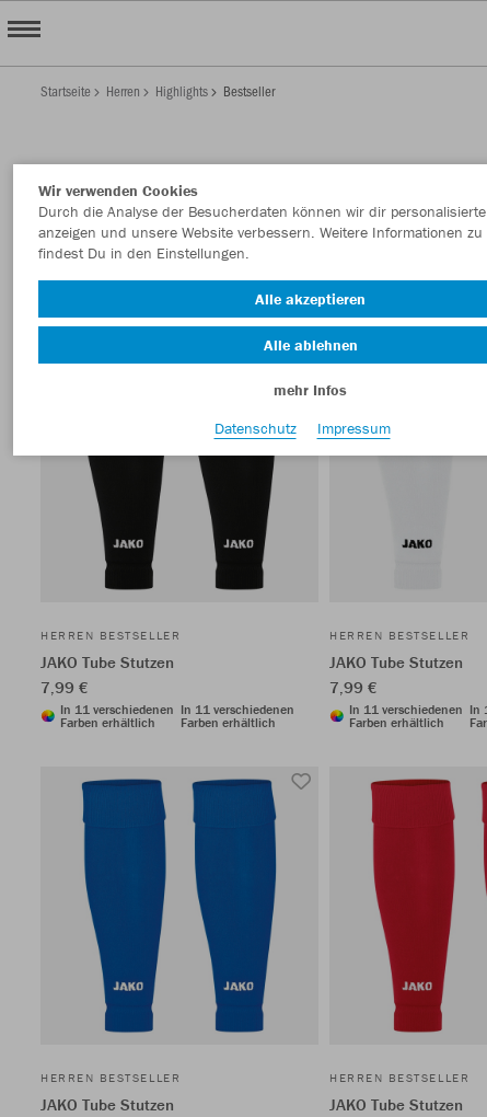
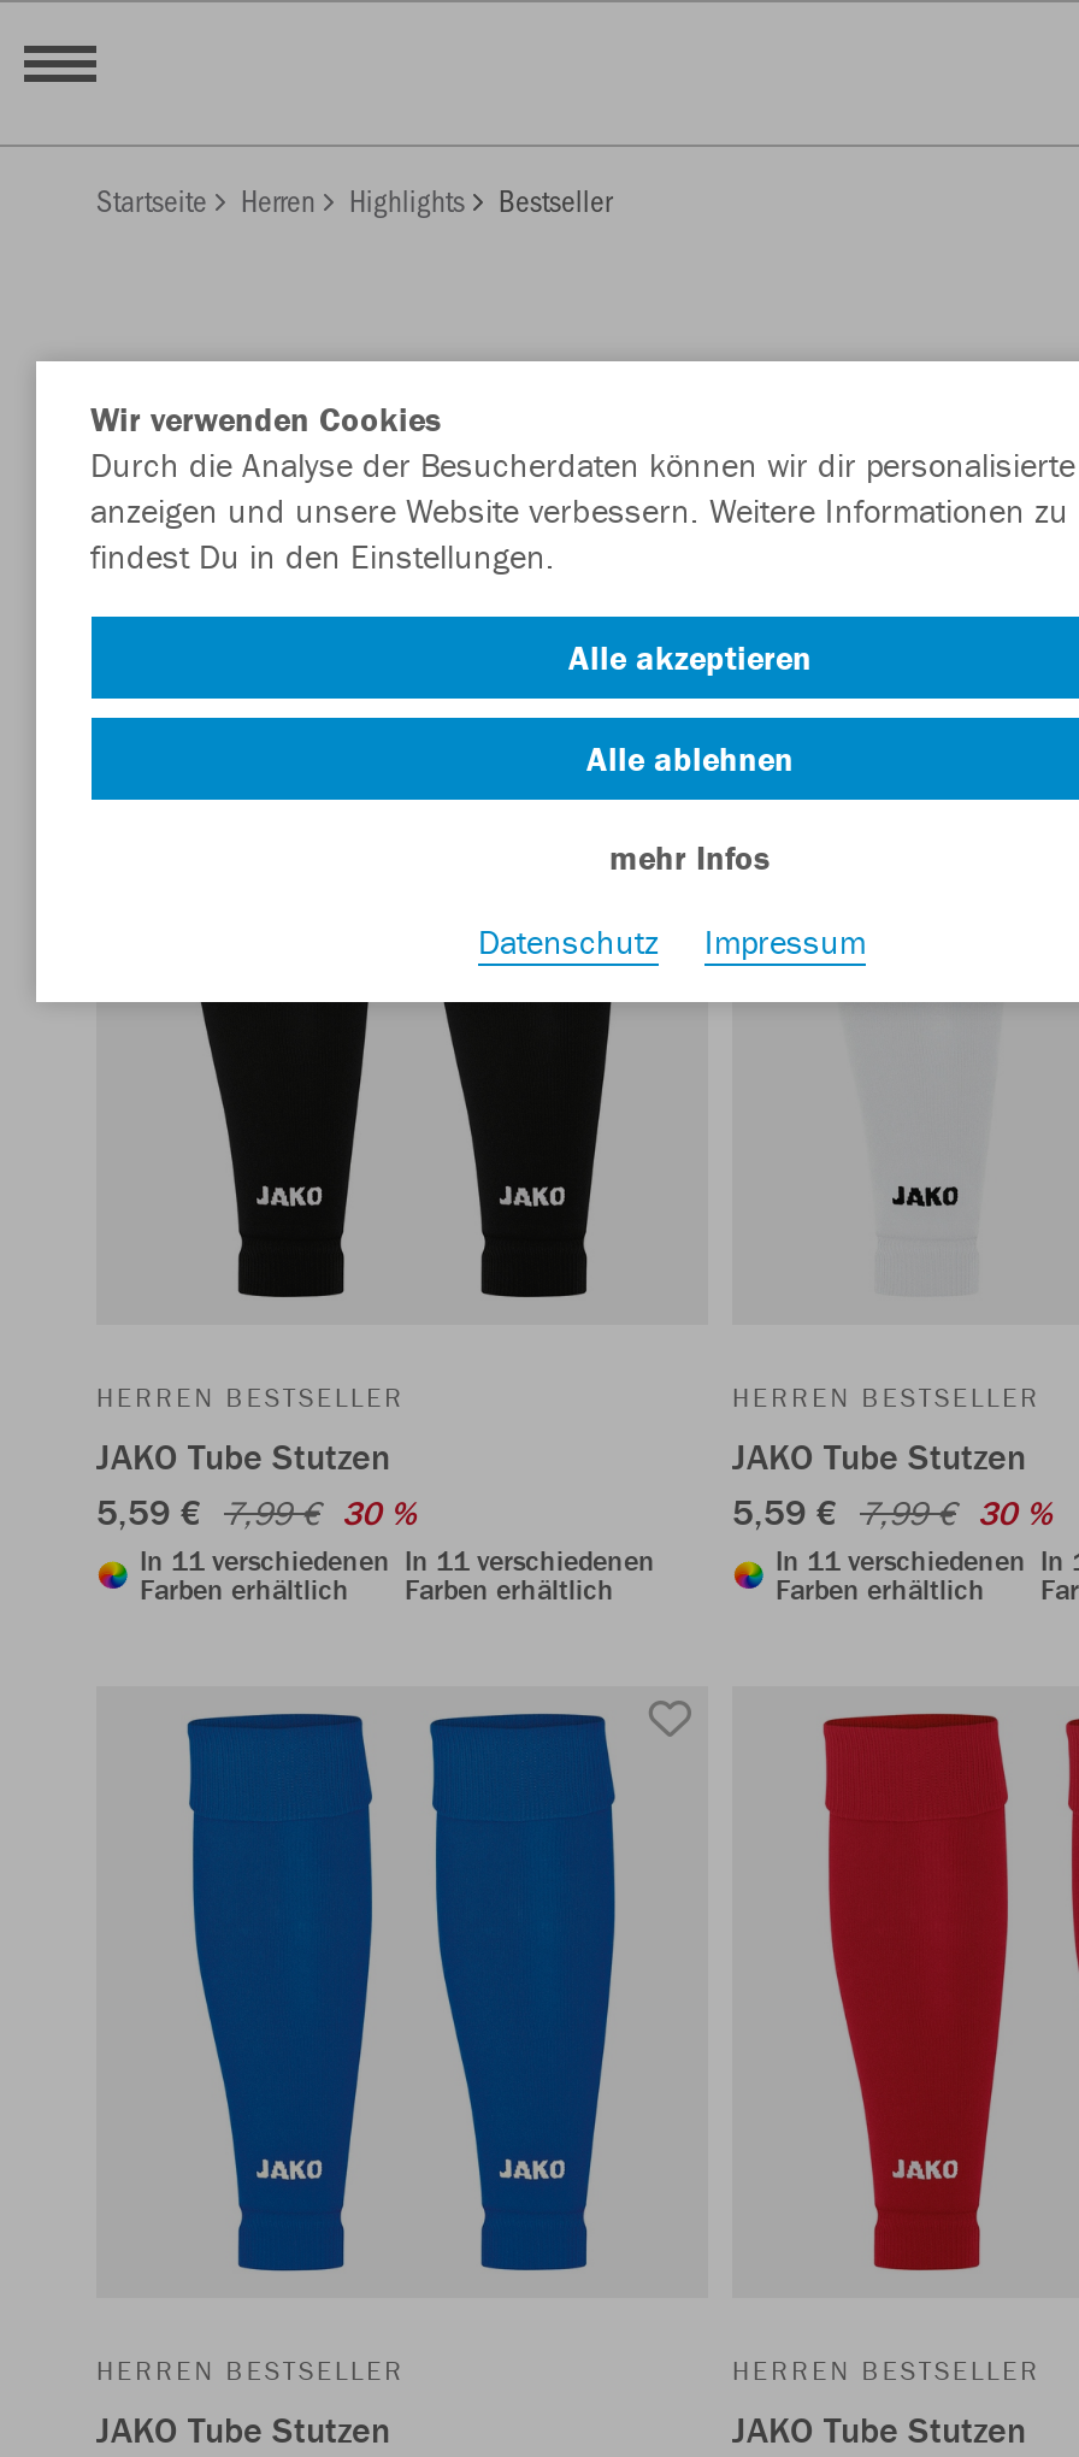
- 7,99 €
+ 5,59 € 7,99 € 30 %

- 7,99 €
+ 5,59 € 7,99 € 30 %
